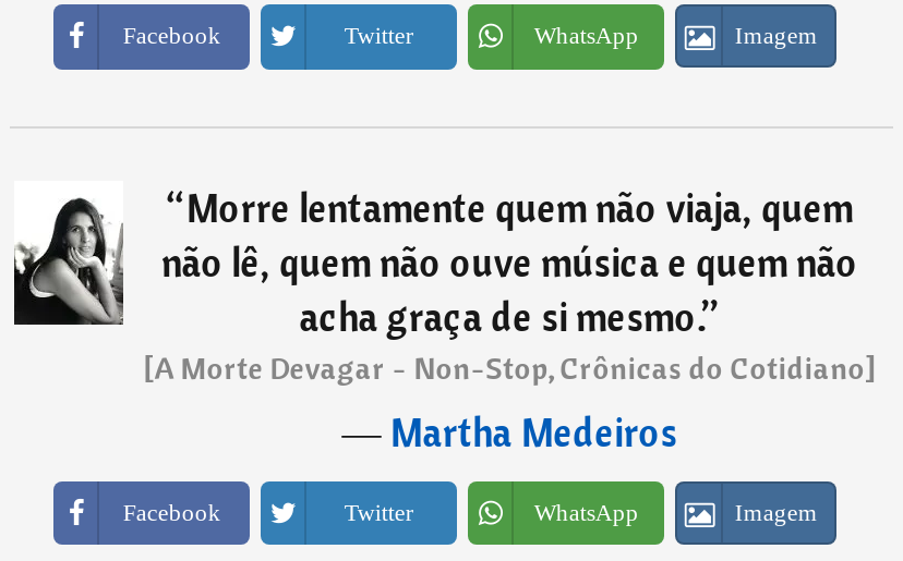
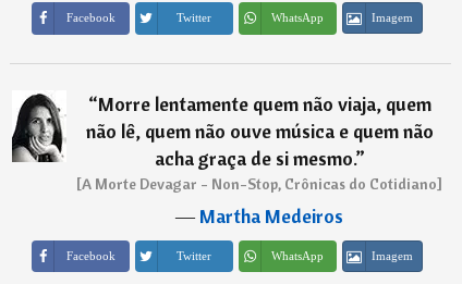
- [image]
+ [image]
